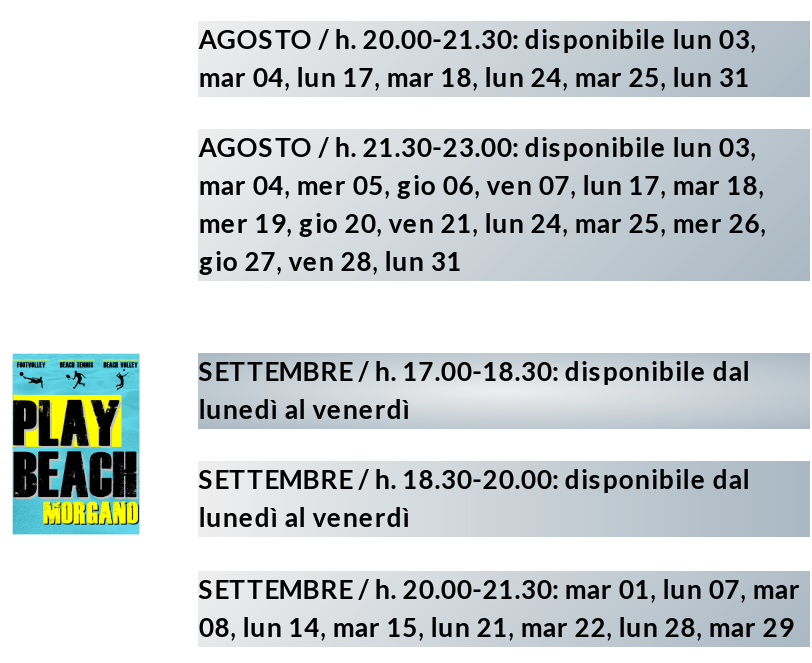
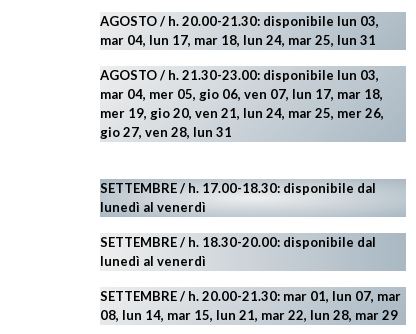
- [image]
